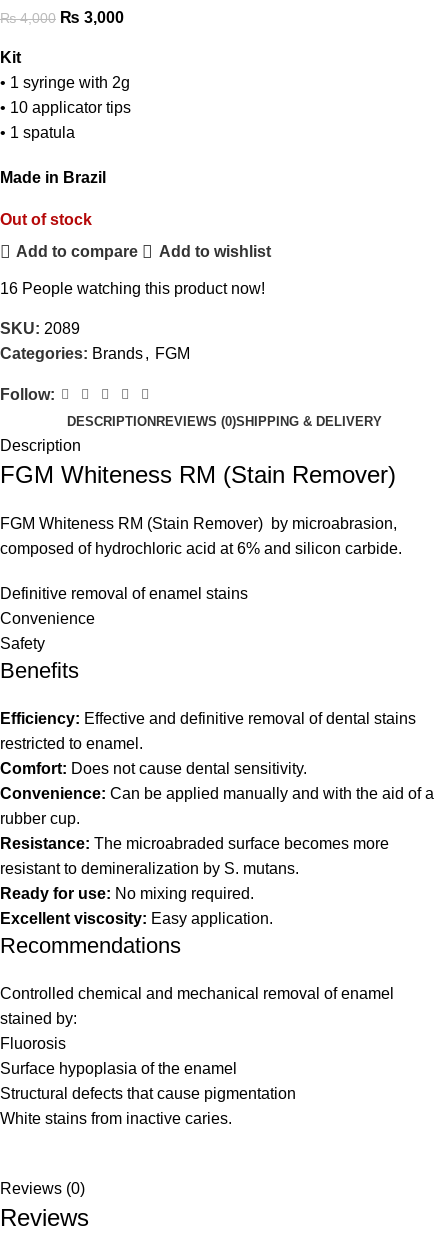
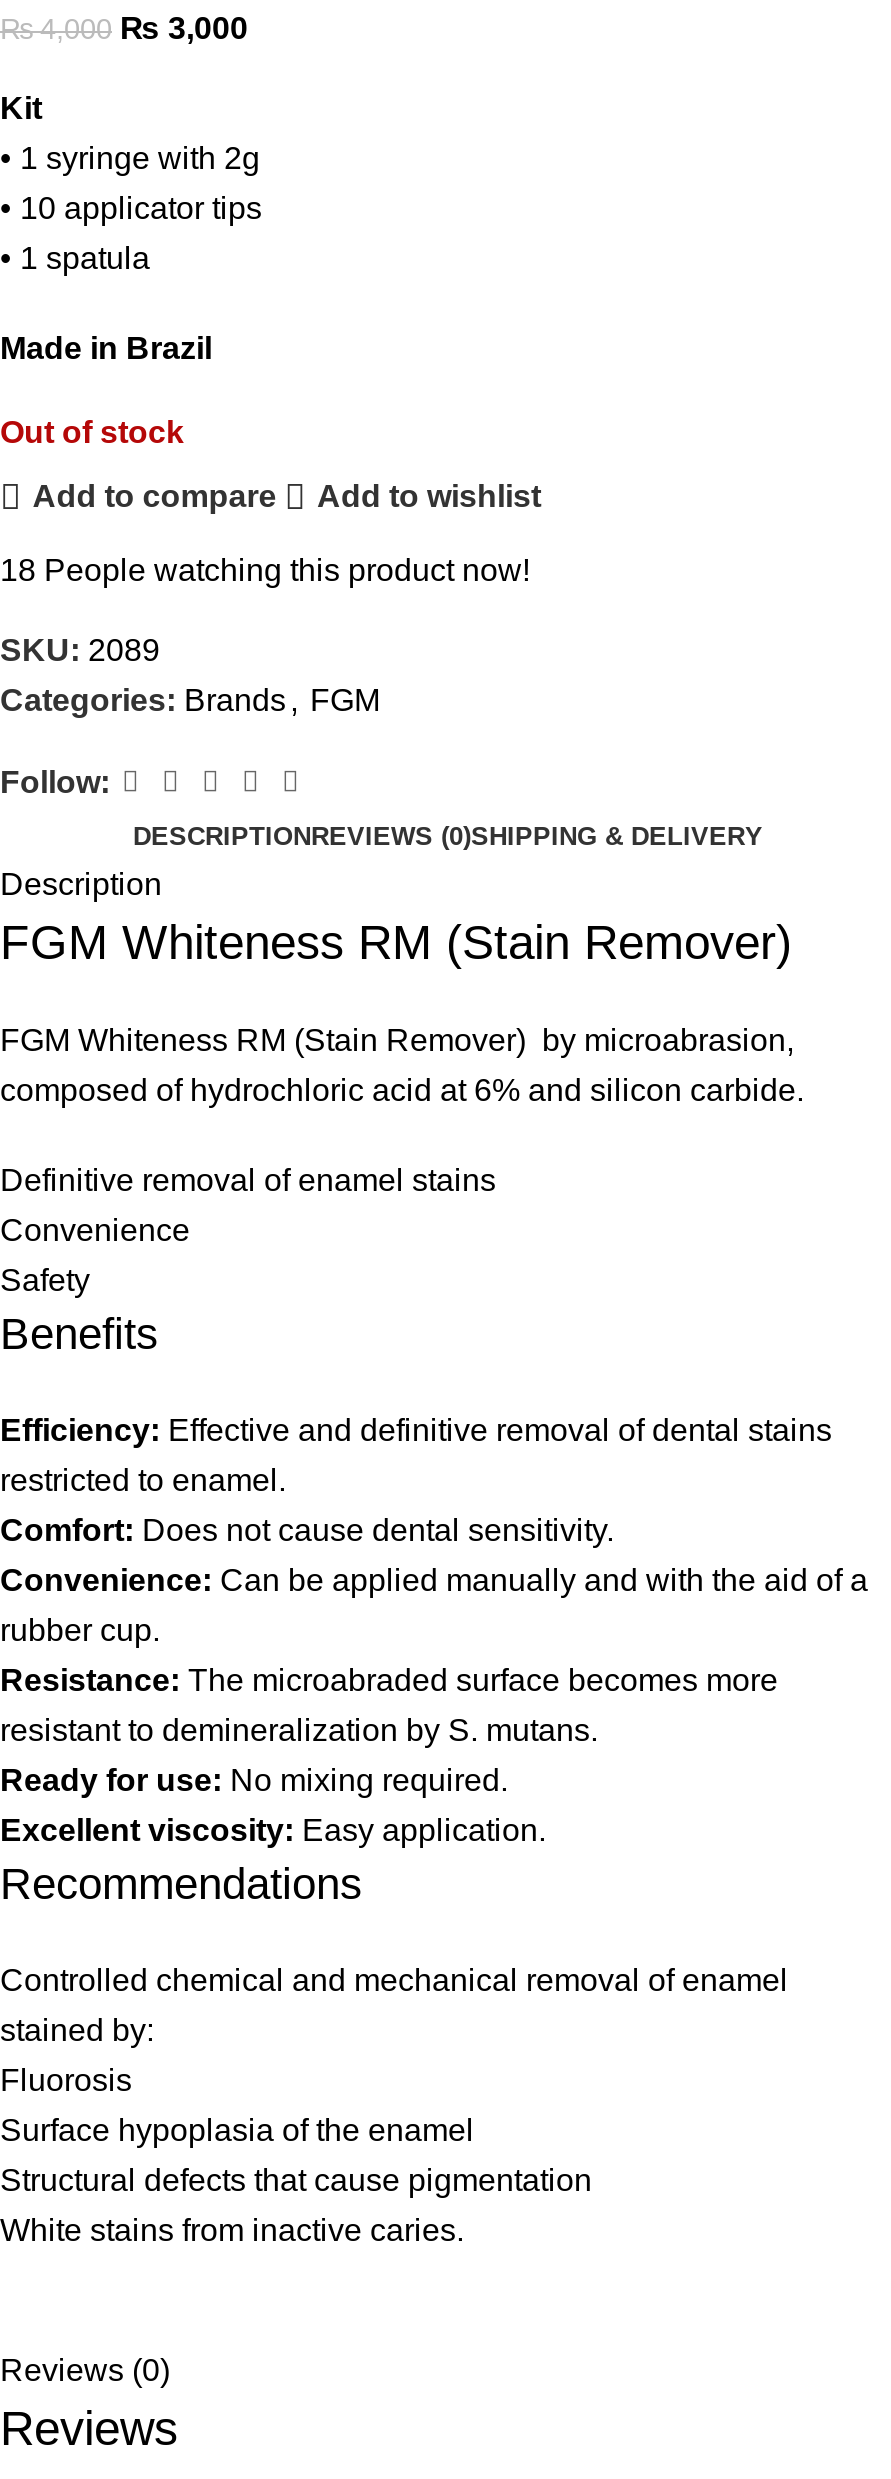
- 16 People watching this product now!
+ 18 People watching this product now!
